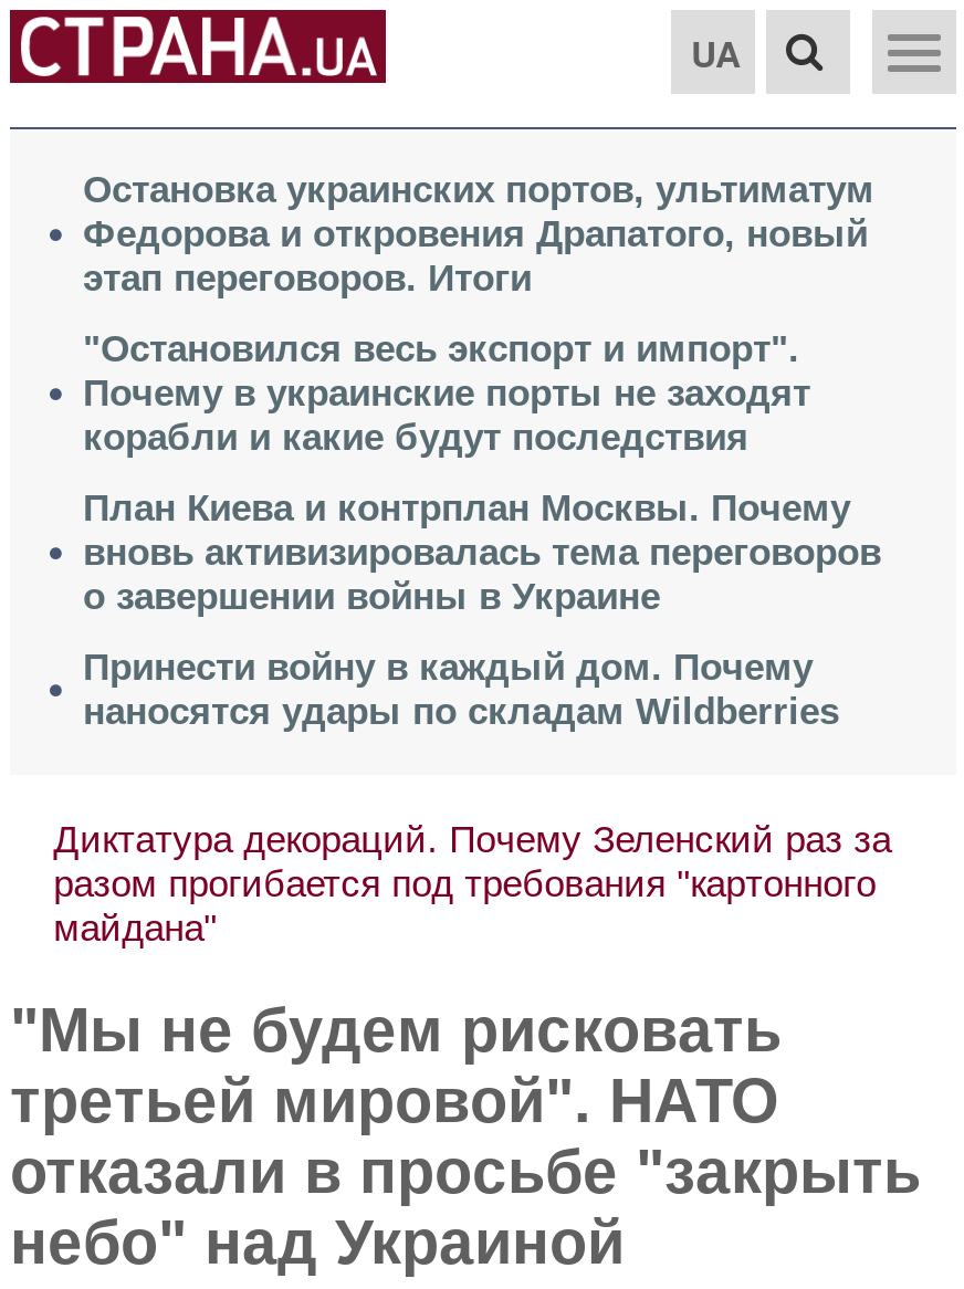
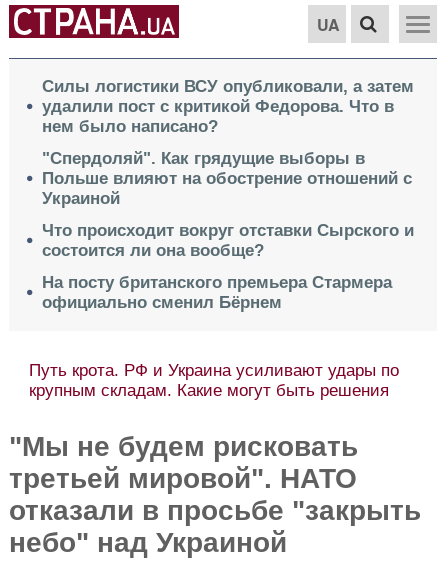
- Остановка украинских портов, ультиматум
- Федорова и откровения Драпатого, новый
- этап переговоров. Итоги
+ Силы логистики ВСУ опубликовали, а затем
+ удалили пост с критикой Федорова. Что в
+ нем было написано?

- "Остановился весь экспорт и импорт".
- Почему в украинские порты не заходят
- корабли и какие будут последствия
+ "Спердоляй". Как грядущие выборы в
+ Польше влияют на обострение отношений с
+ Украиной

- План Киева и контрплан Москвы. Почему
- вновь активизировалась тема переговоров
- о завершении войны в Украине
+ Что происходит вокруг отставки Сырского и
+ состоится ли она вообще?

- Принести войну в каждый дом. Почему
- наносятся удары по складам Wildberries
+ На посту британского премьера Стармера
+ официально сменил Бёрнем

- Диктатура декораций. Почему Зеленский раз за
- разом прогибается под требования "картонного
- майдана"
+ Путь крота. РФ и Украина усиливают удары по
+ крупным складам. Какие могут быть решения
